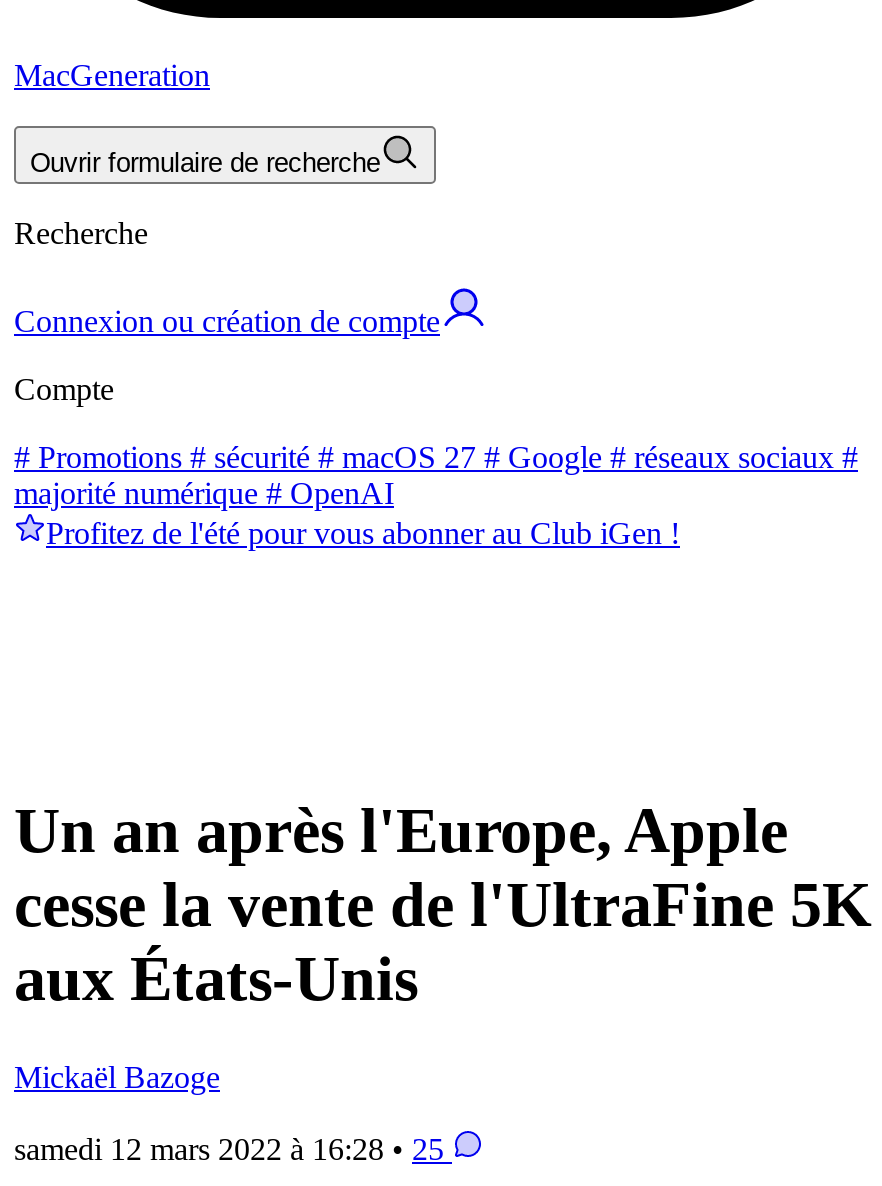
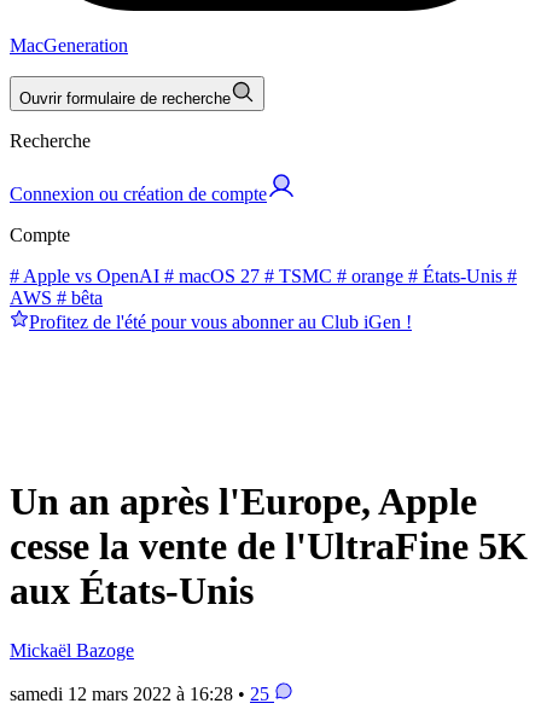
- # Promotions # sécurité # macOS 27 # Google # réseaux sociaux #
- majorité numérique # OpenAI
+ # Apple vs OpenAI # macOS 27 # TSMC # orange # États-Unis #
+ AWS # bêta
